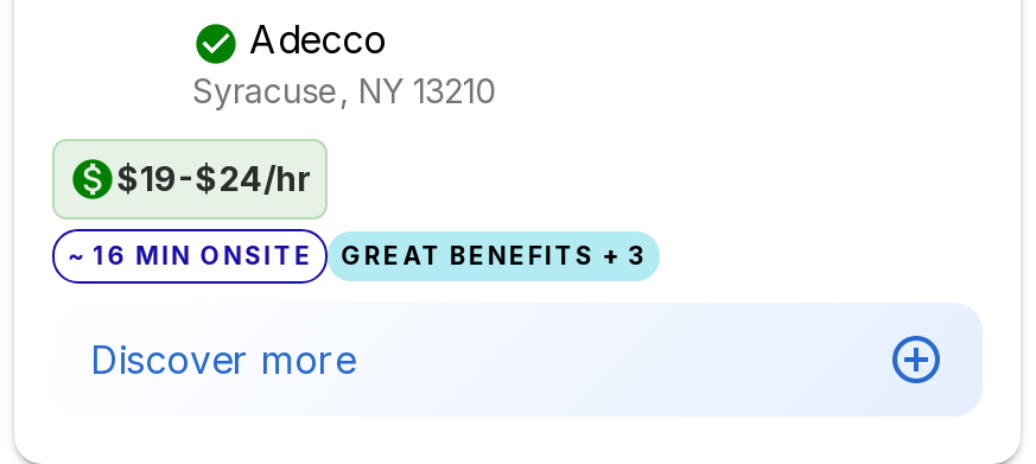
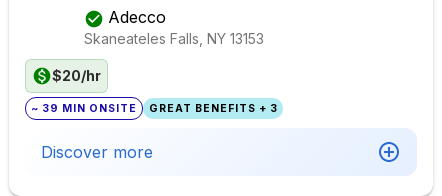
- Syracuse, NY 13210
+ Skaneateles Falls, NY 13153

- $19-$24/hr
+ $20/hr

- ~ 16 MIN ONSITE GREAT BENEFITS + 3
+ ~ 39 MIN ONSITE GREAT BENEFITS + 3
